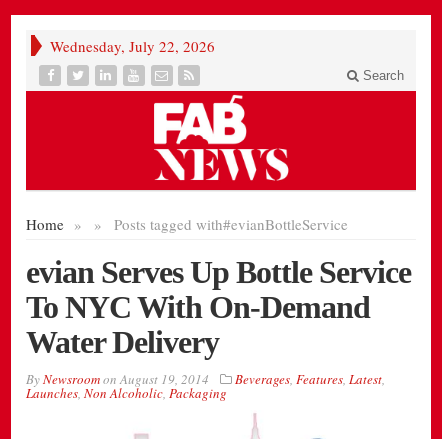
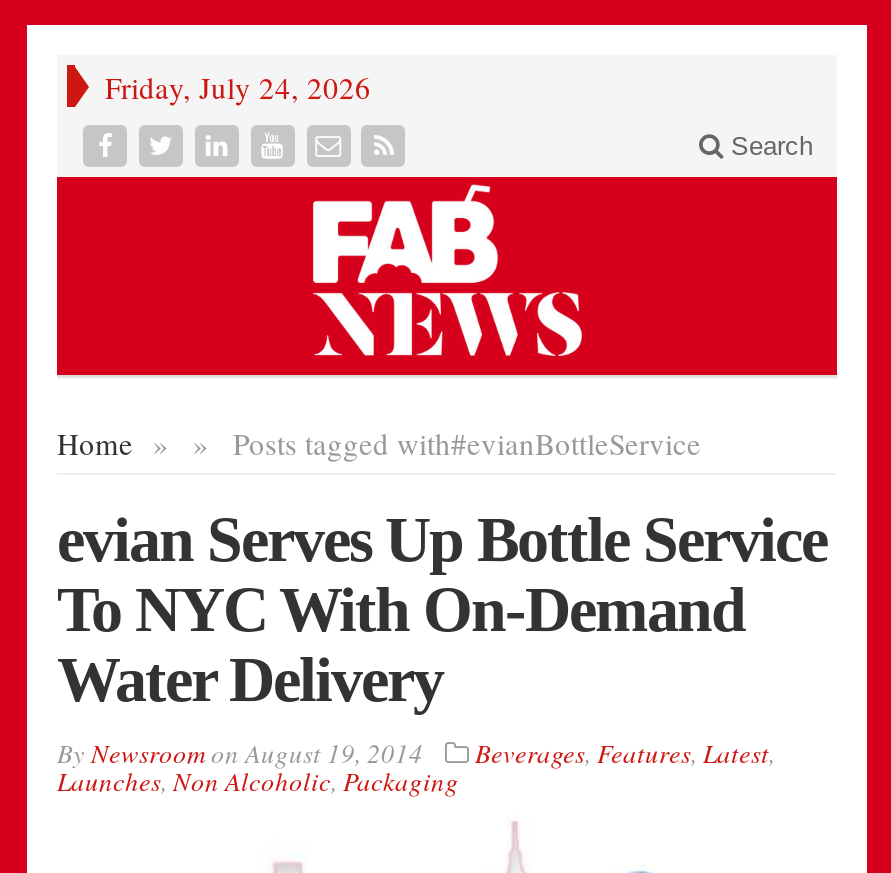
- Wednesday, July 22, 2026
+ Friday, July 24, 2026
